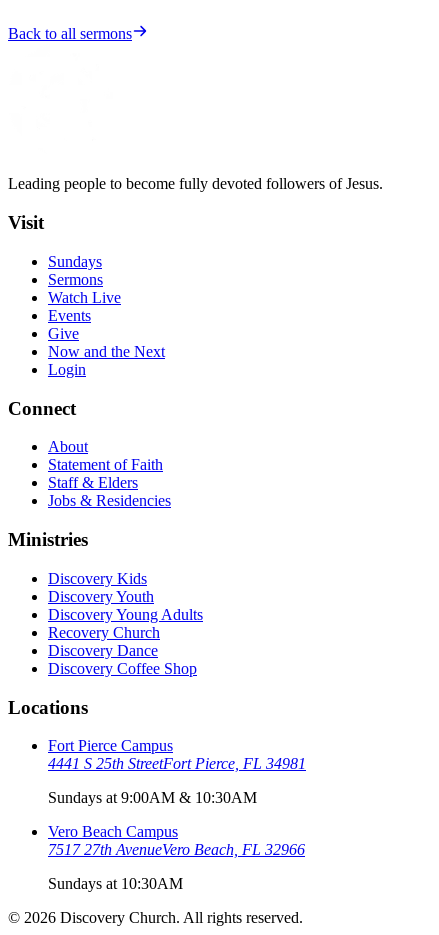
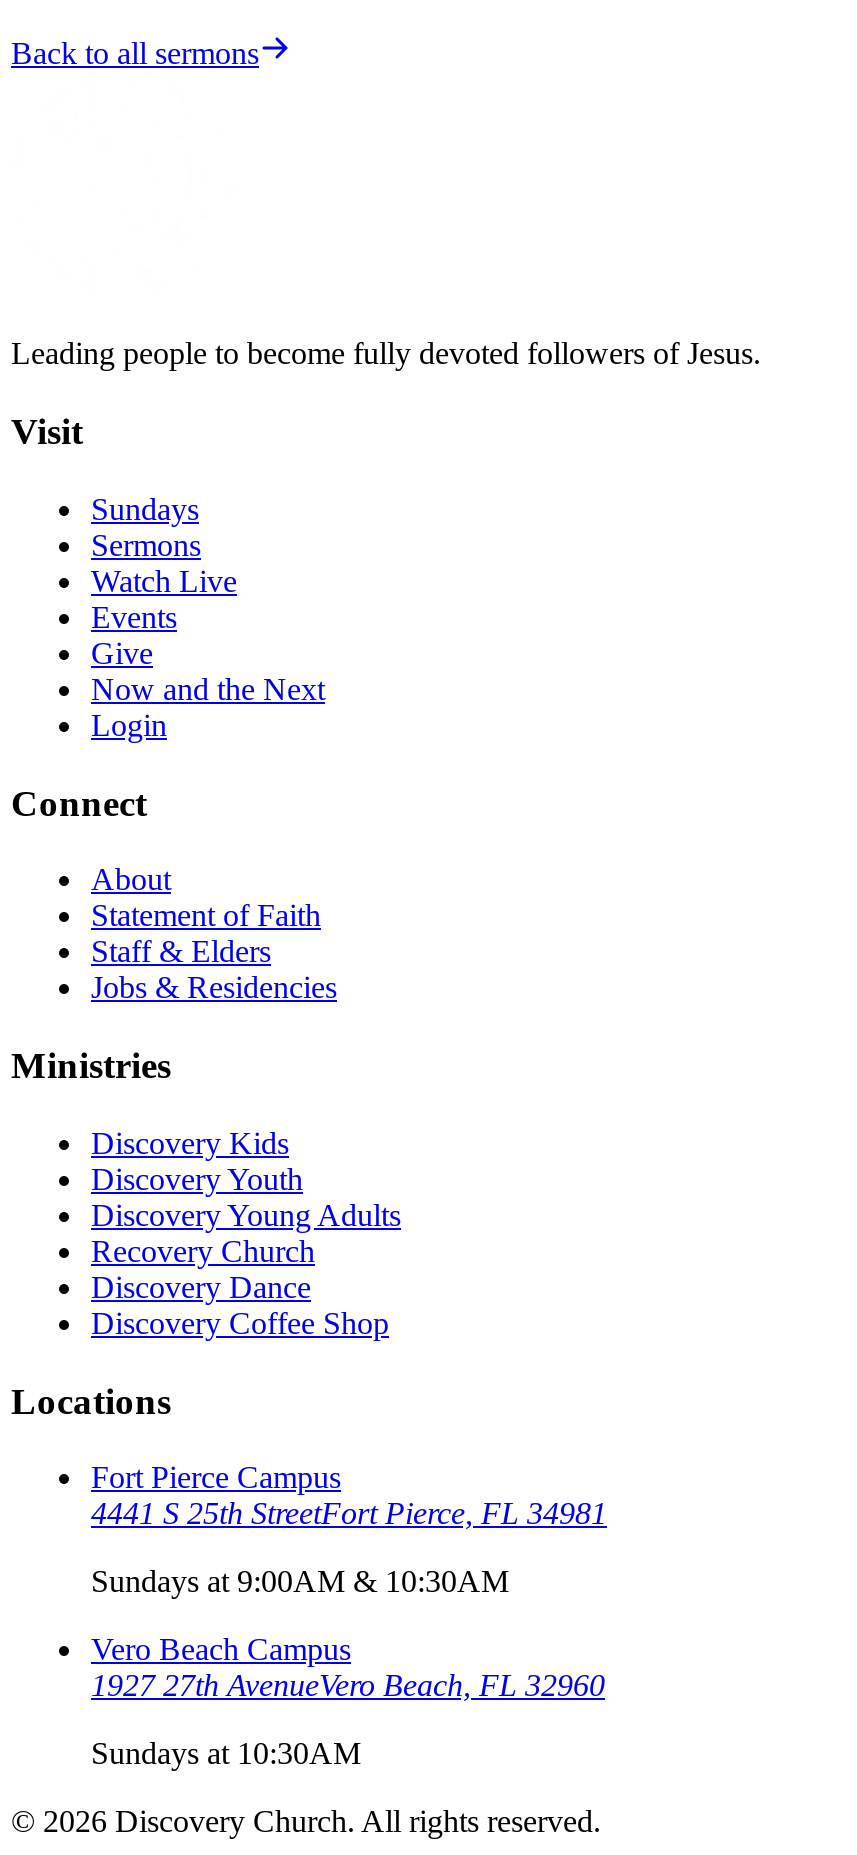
- 7517 27th AvenueVero Beach, FL 32966
+ 1927 27th AvenueVero Beach, FL 32960
